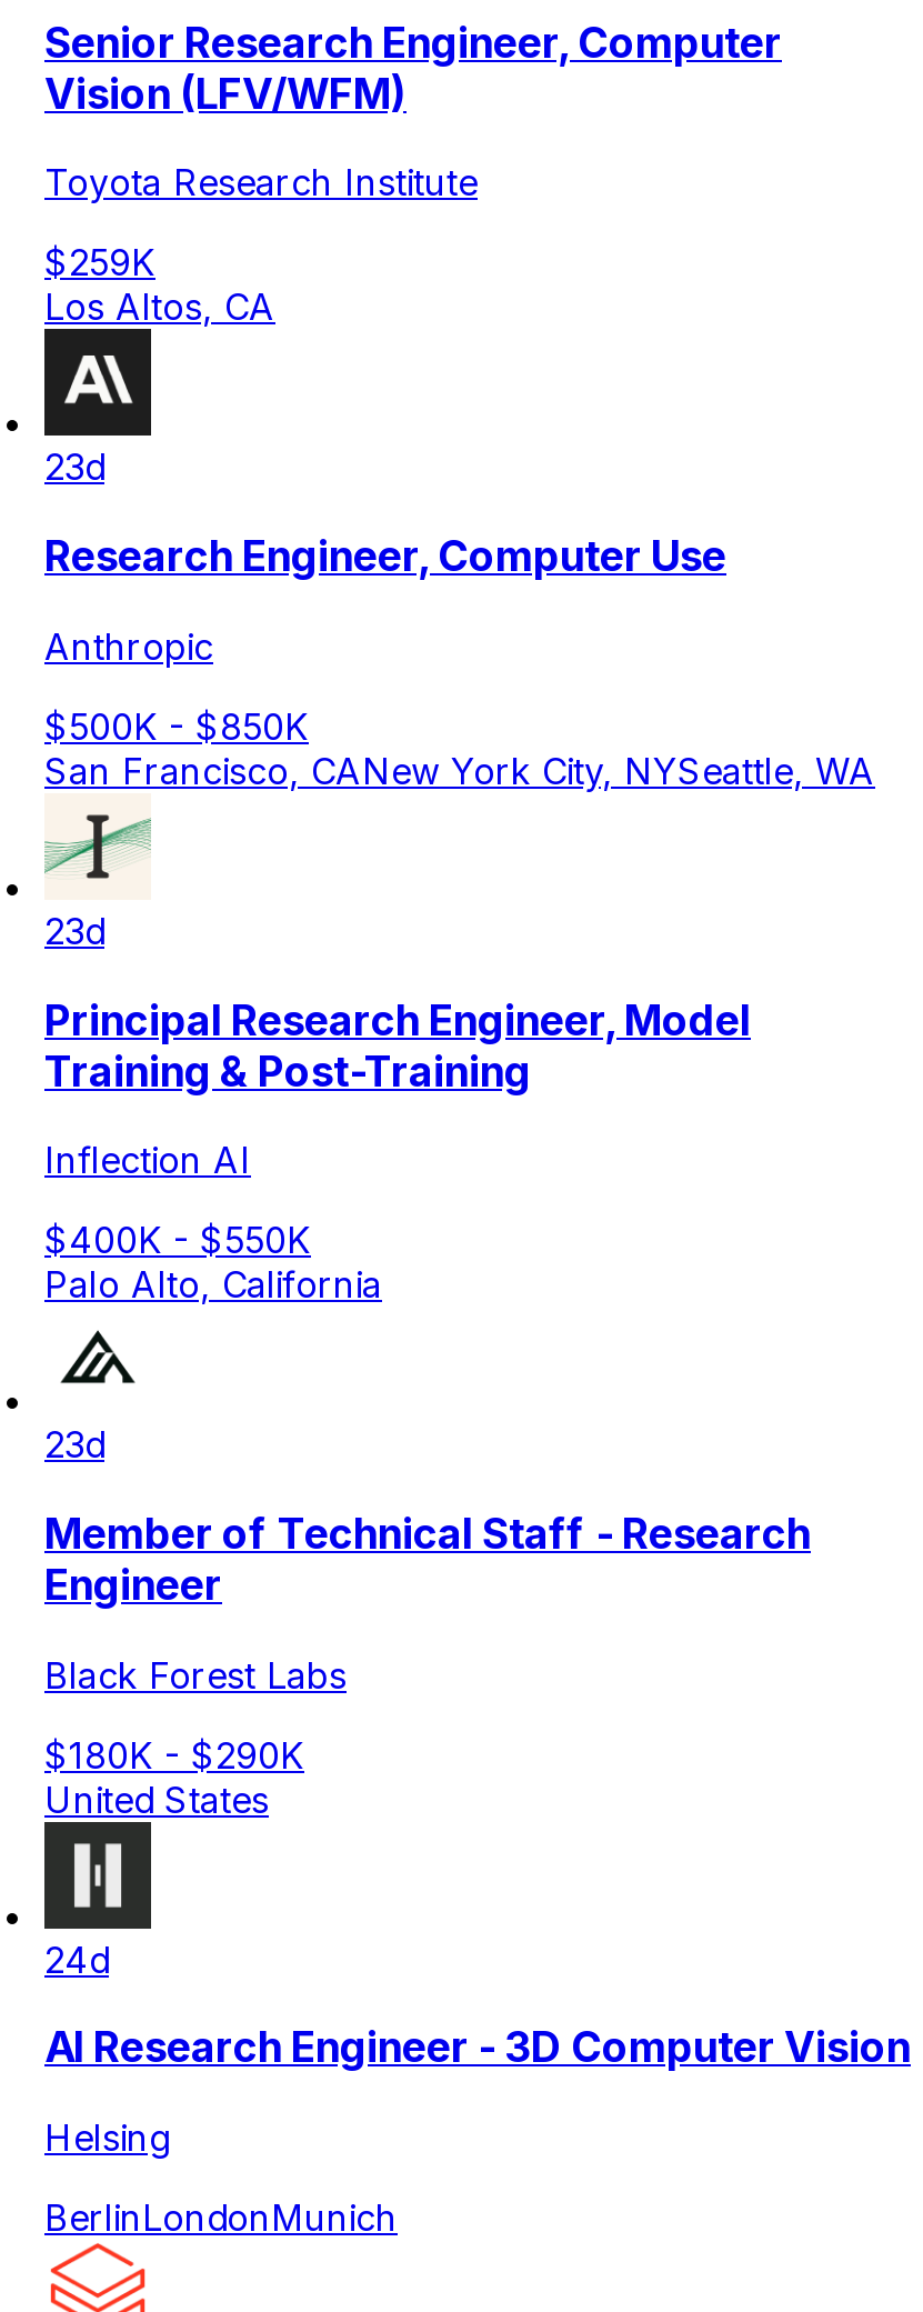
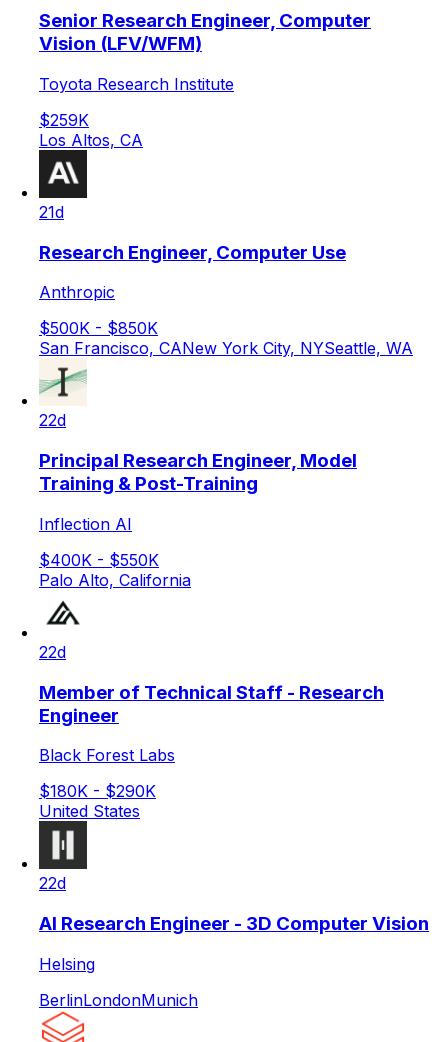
- 23d
+ 21d

- 23d
+ 22d

- 23d
+ 22d

- 24d
+ 22d
